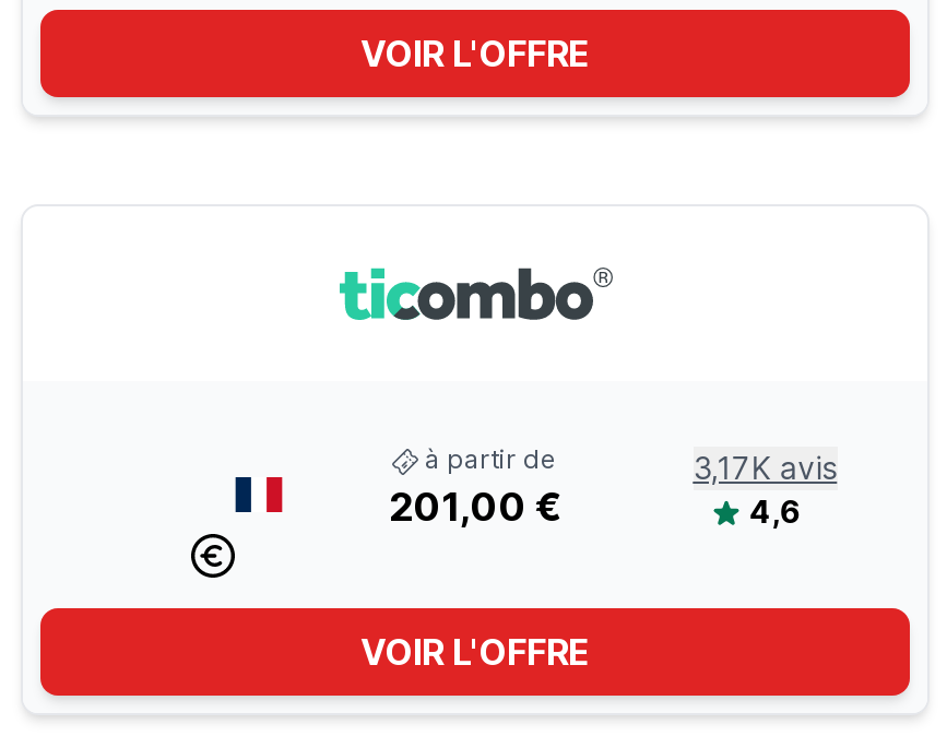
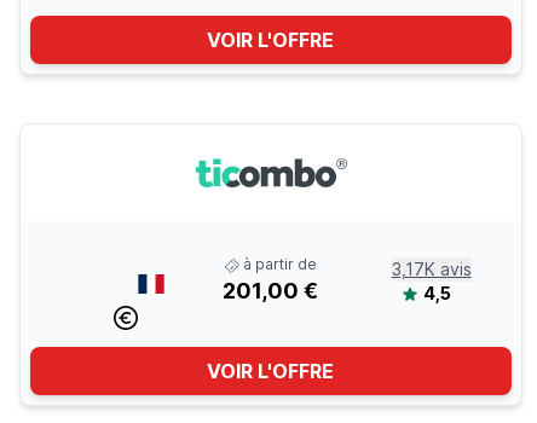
- 4,6
+ 4,5
